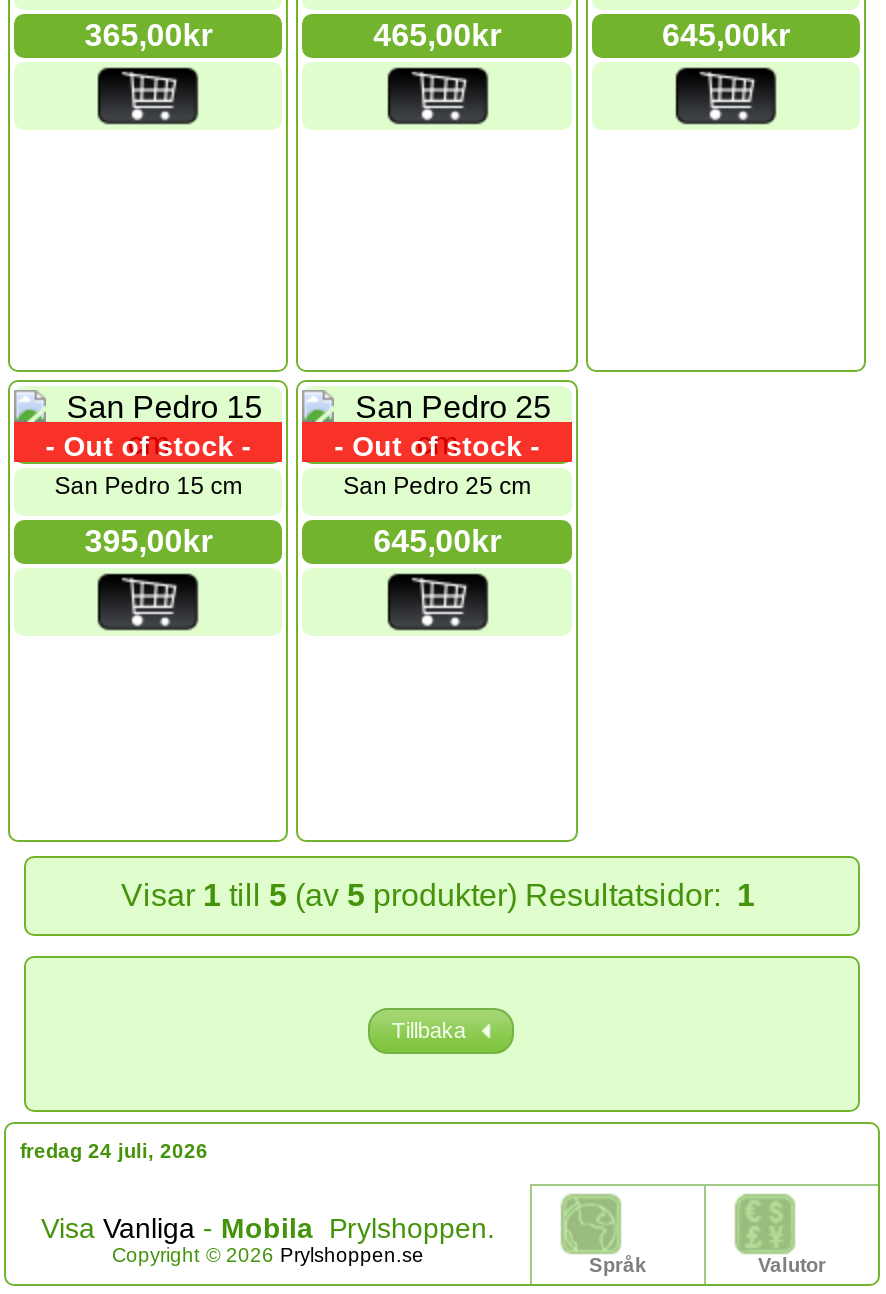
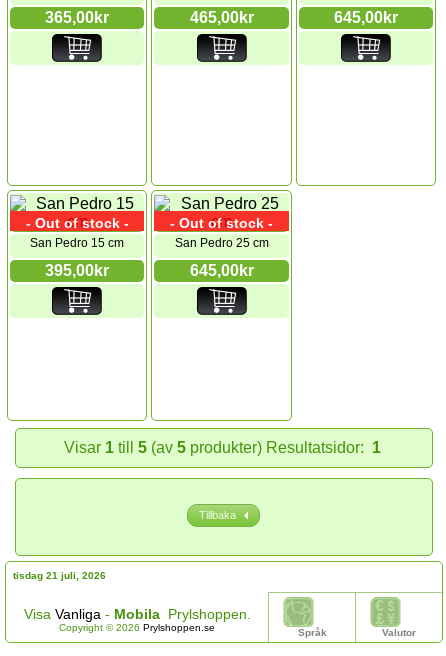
- fredag 24 juli, 2026
+ tisdag 21 juli, 2026
